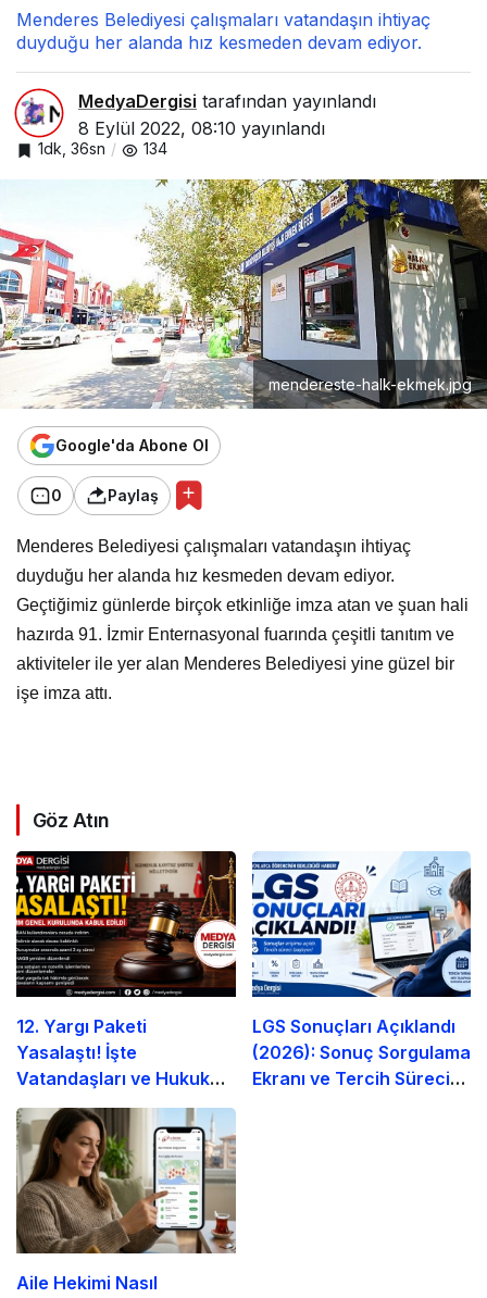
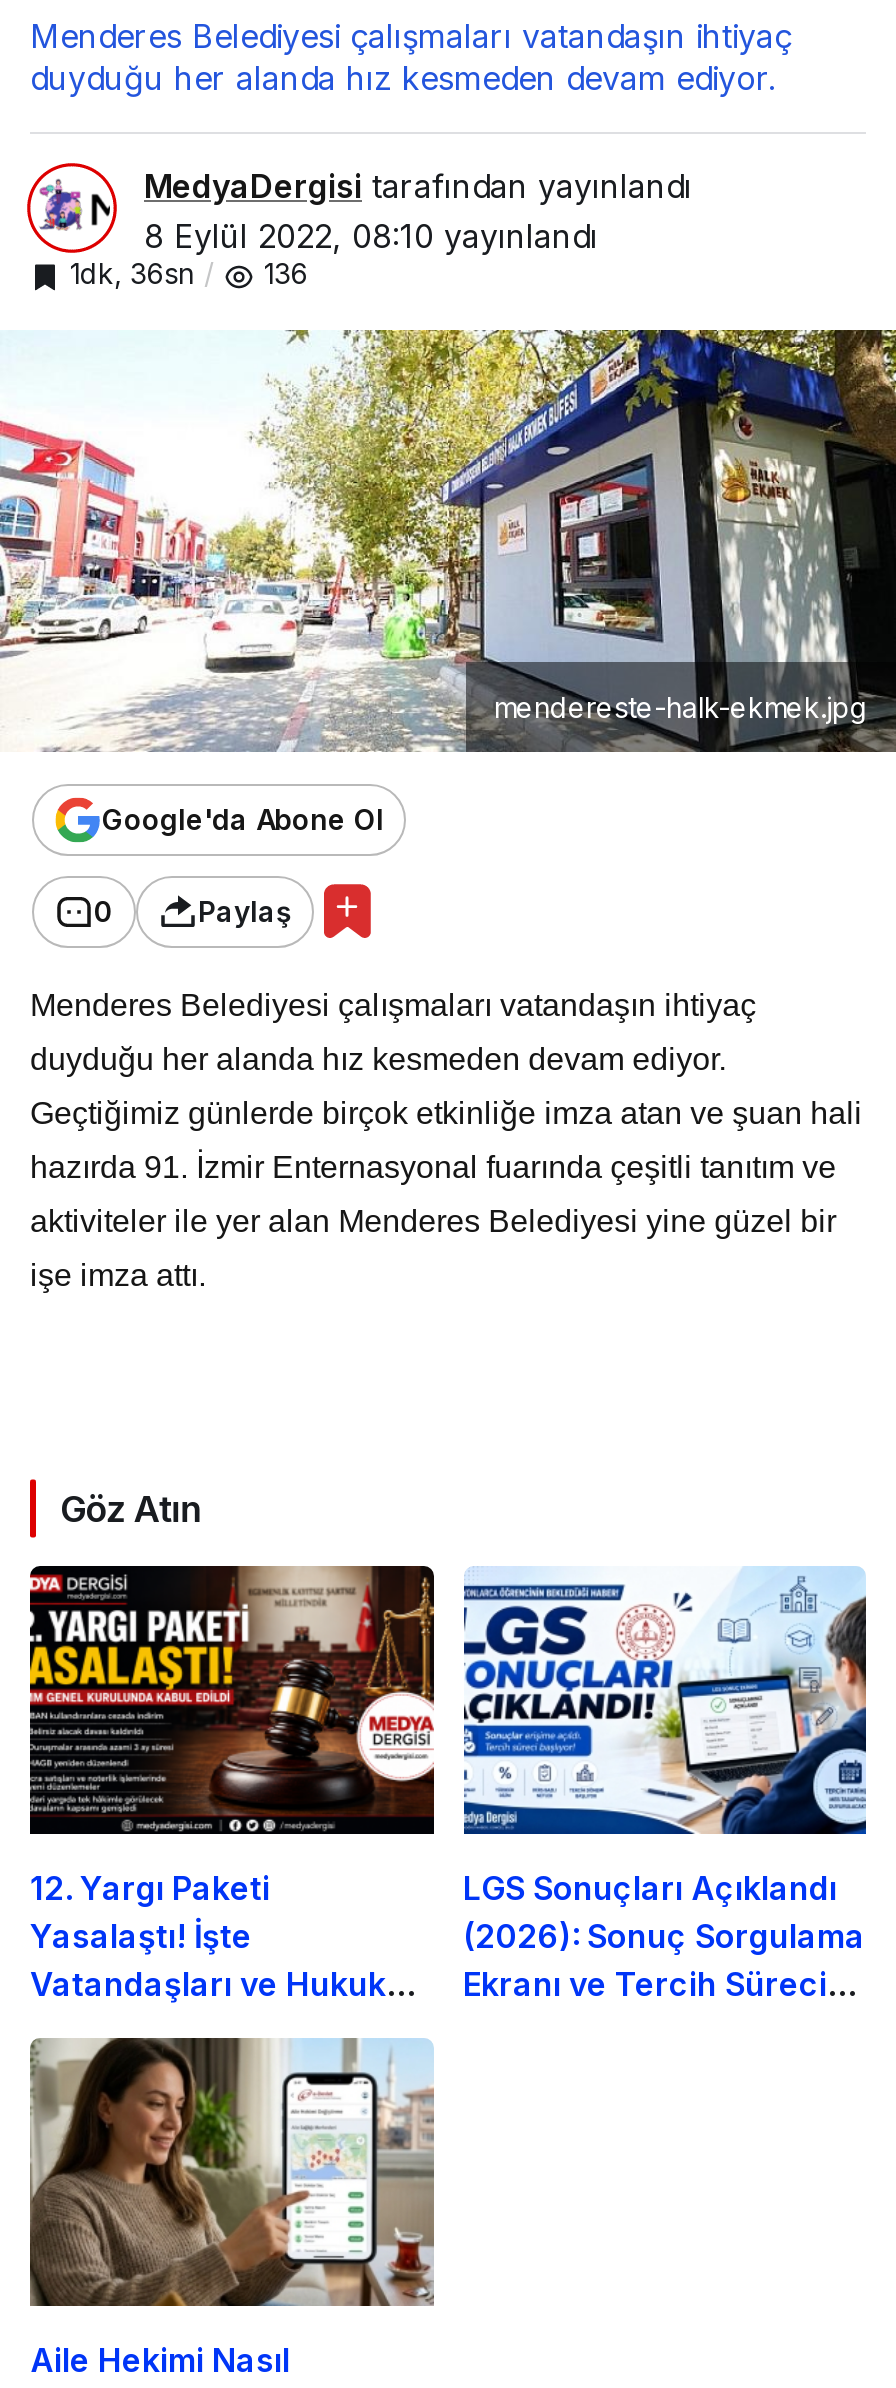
- 134
+ 136
